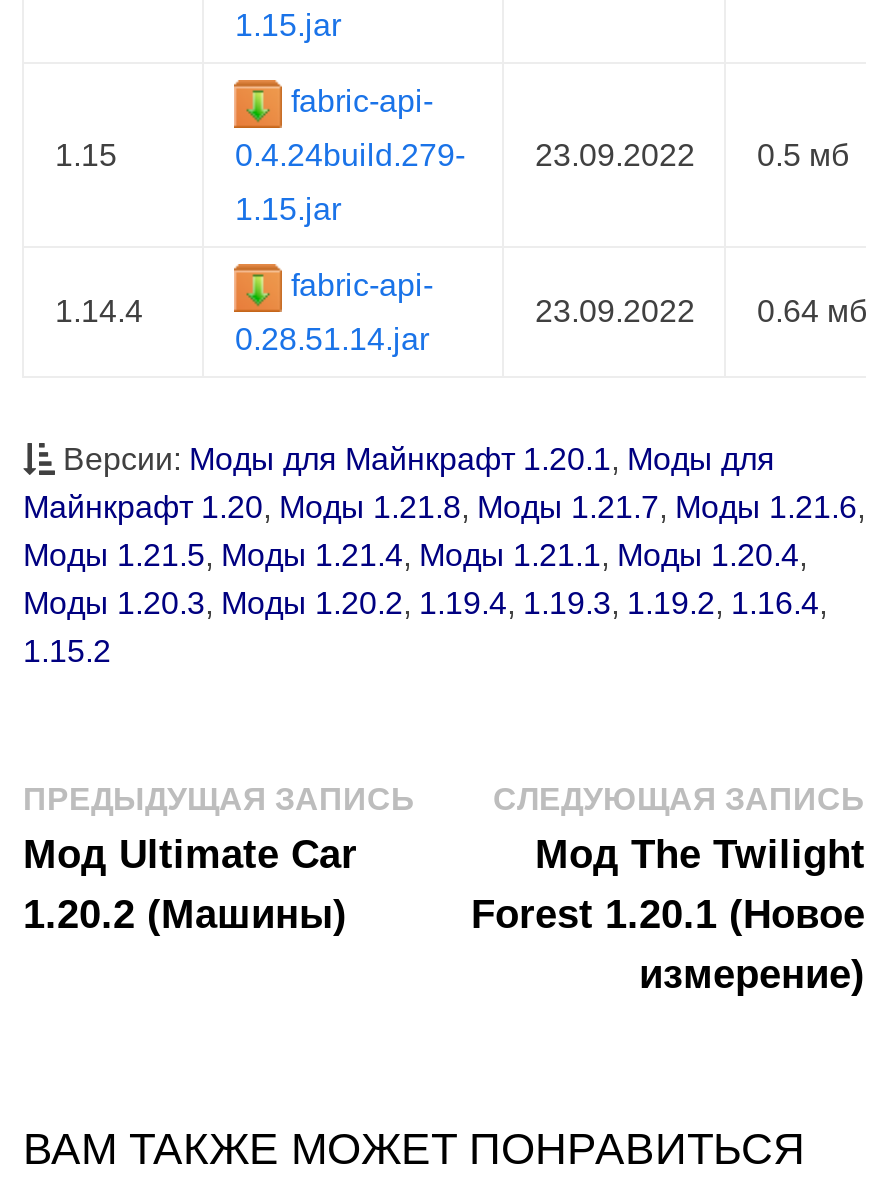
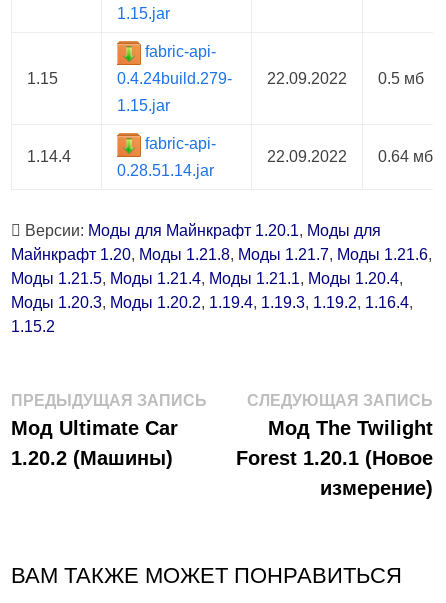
- 23.09.2022 0.5 мб
+ 22.09.2022 0.5 мб

- 23.09.2022 0.64 мб
+ 22.09.2022 0.64 мб
